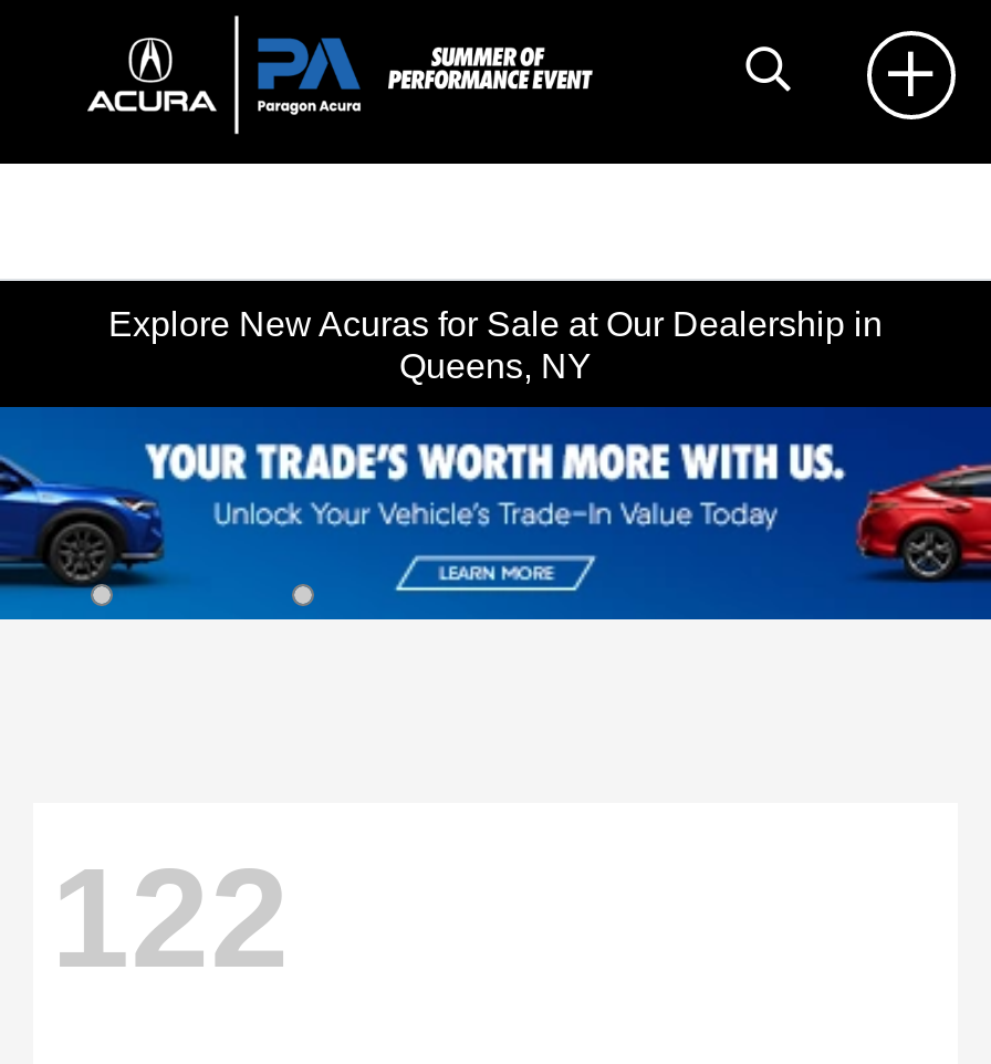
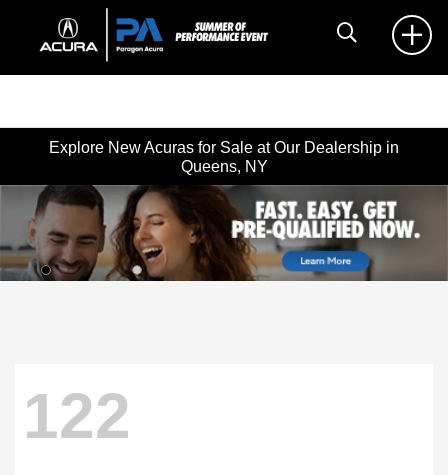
- [image]
+ [image]
